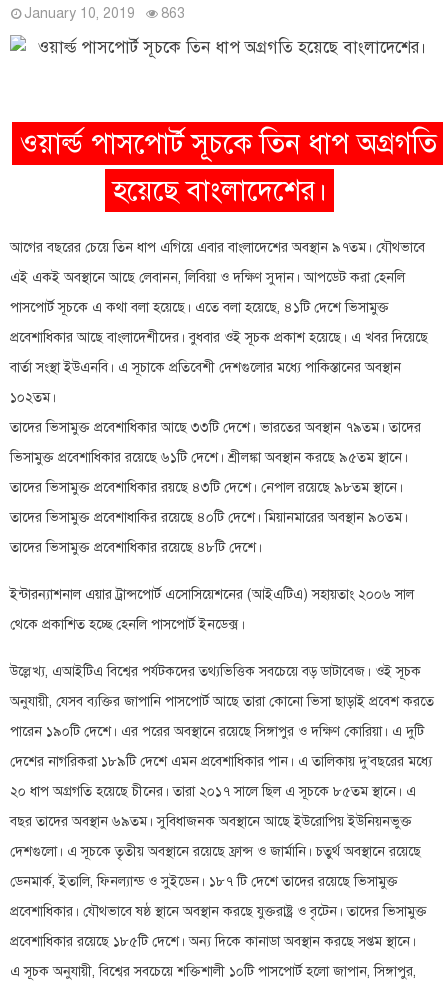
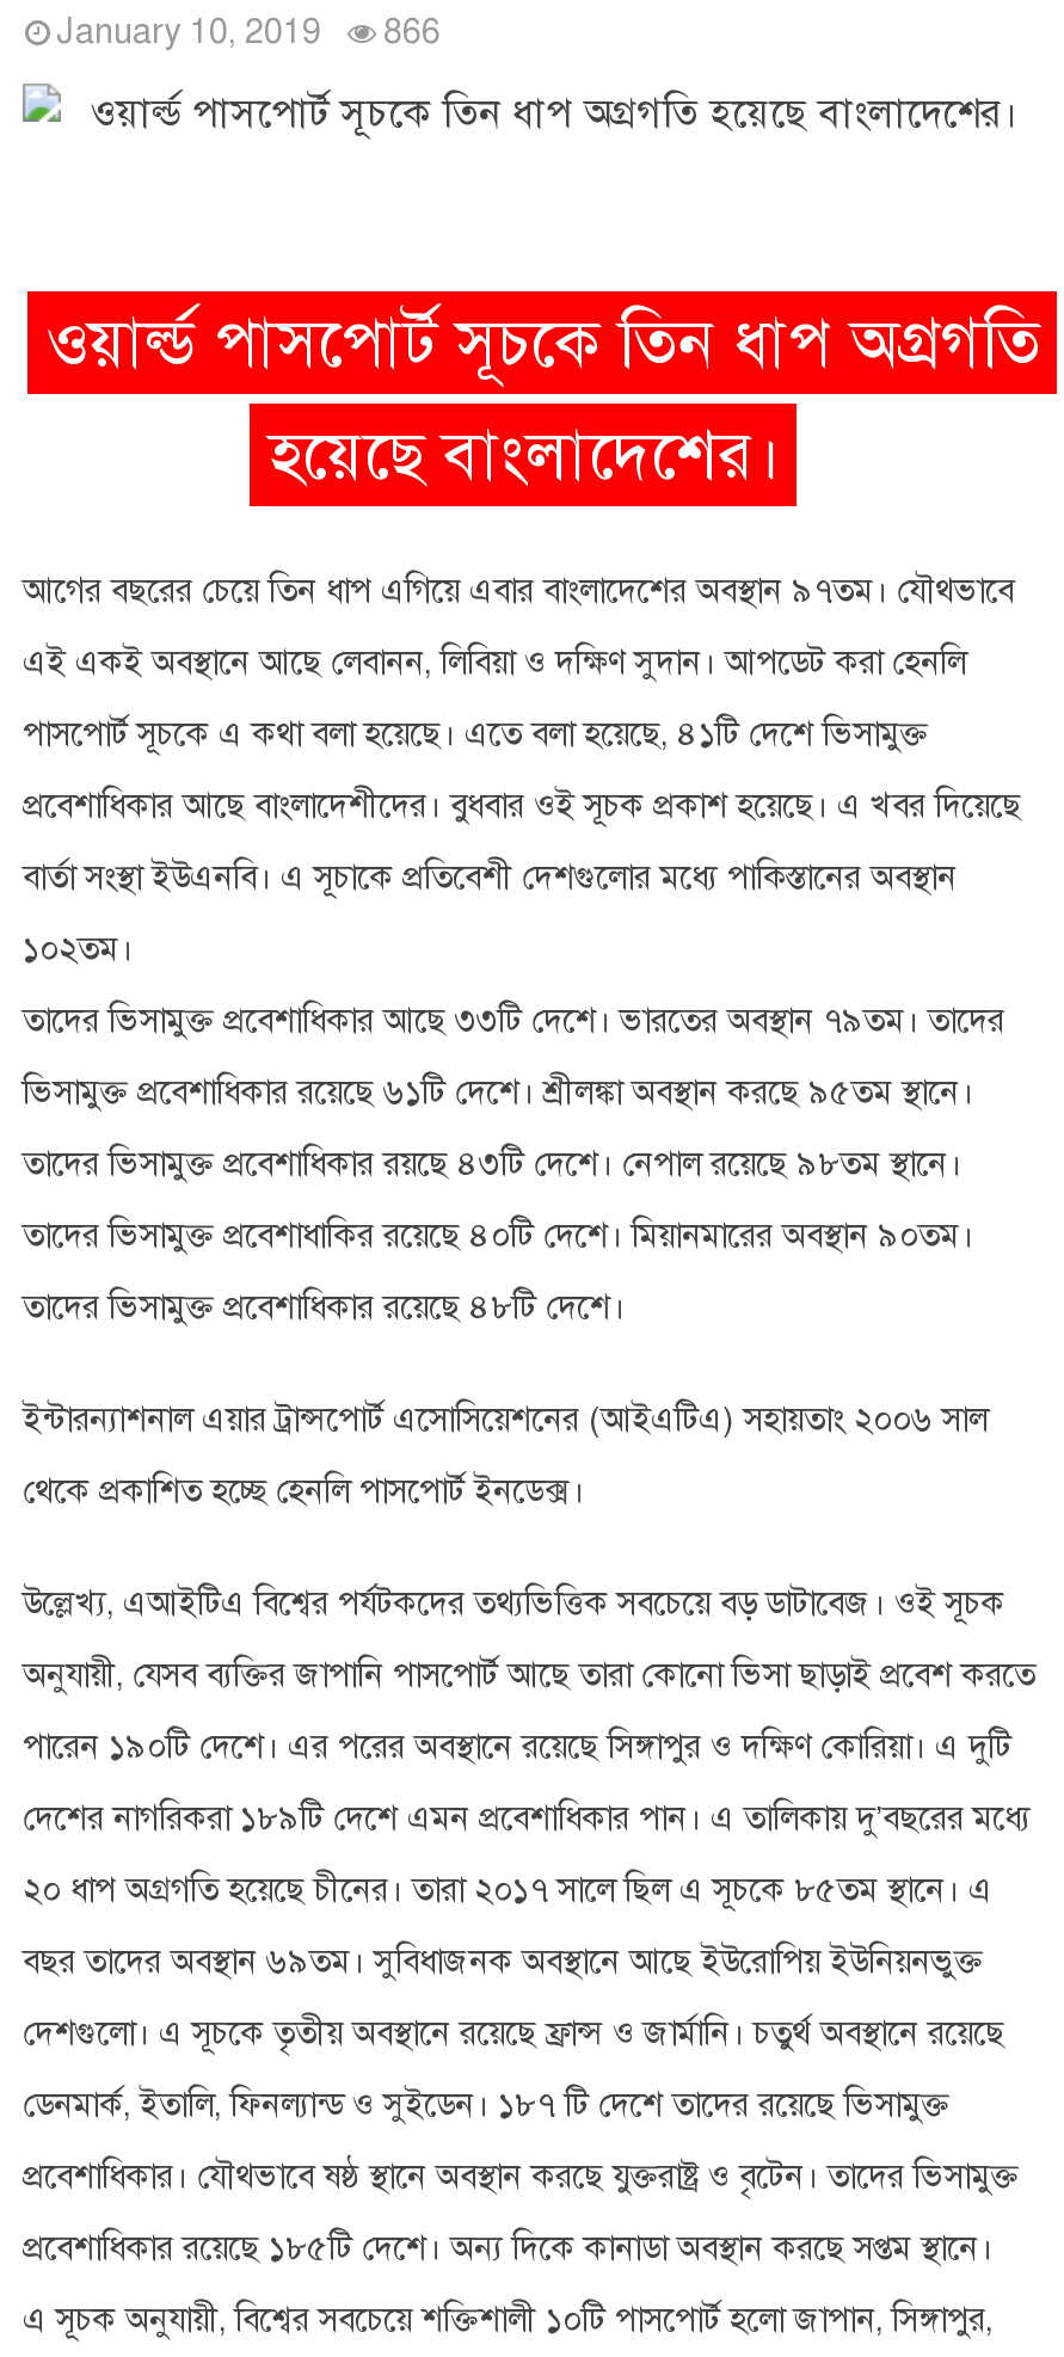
- January 10, 2019 863
+ January 10, 2019 866
